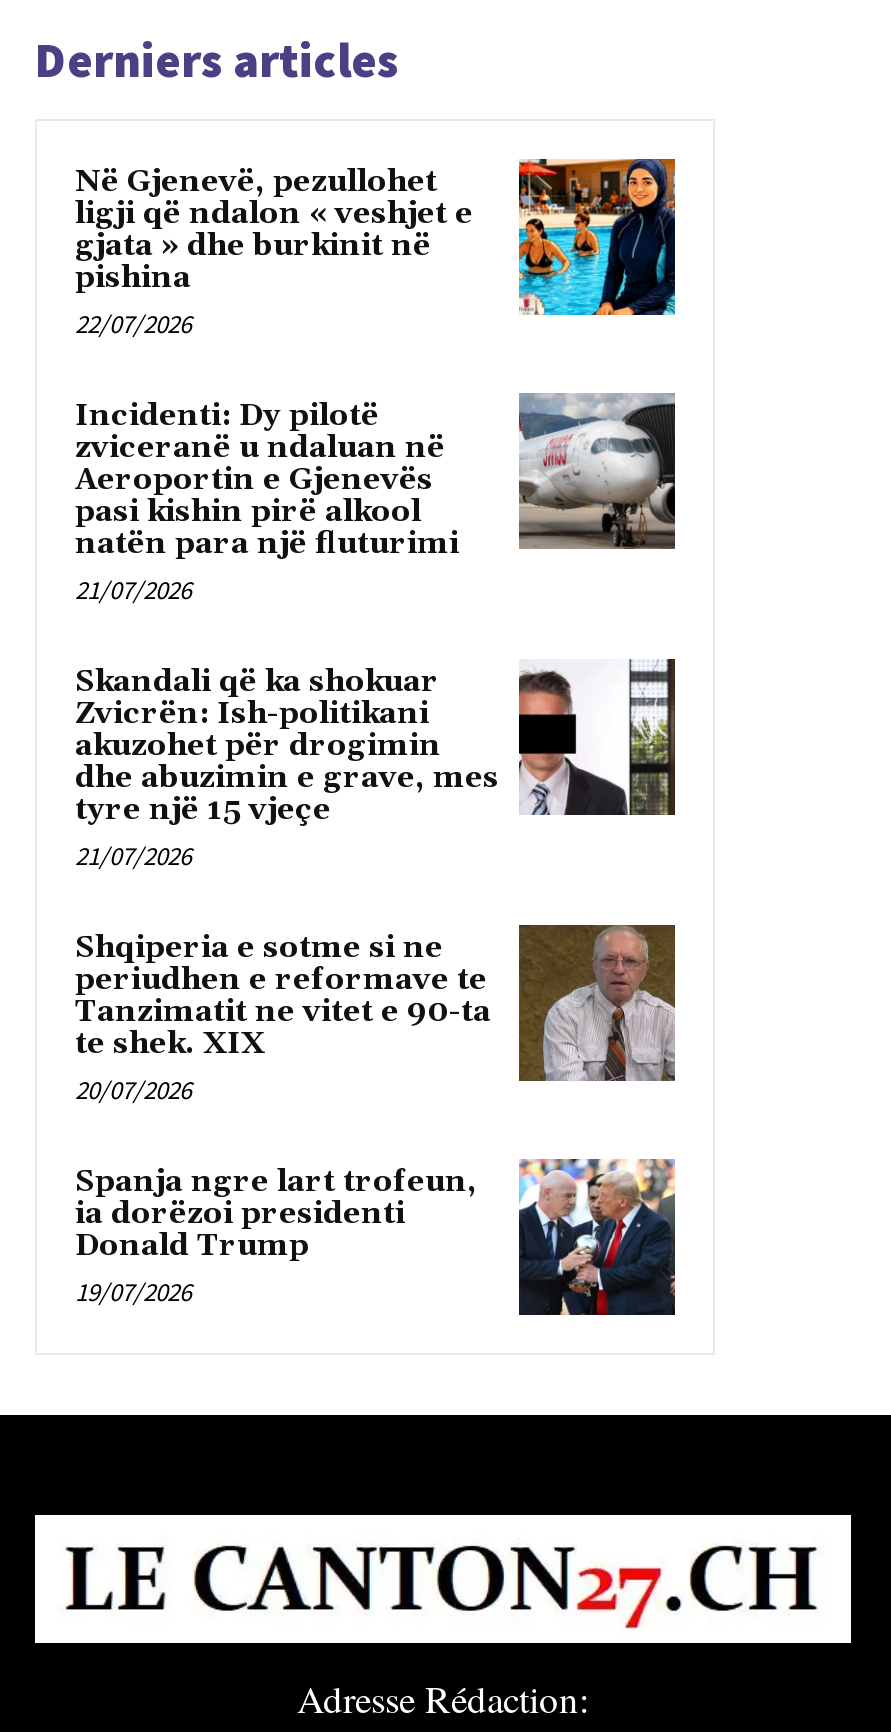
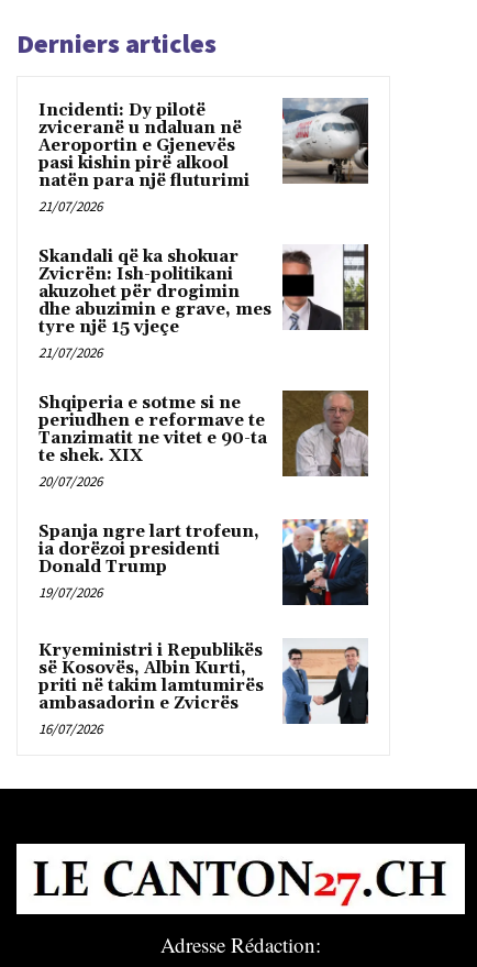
- [image]
- Në Gjenevë, pezullohet
- ligji që ndalon « veshjet e
- gjata » dhe burkinit në
- pishina
- 22/07/2026

moved up: [image] | Incidenti: Dy pilotë | zviceranë u ndaluan në | ... | Donald Trump | 19/07/2026

+ [image]
+ Kryeministri i Republikës
+ së Kosovës, Albin Kurti,
+ priti në takim lamtumirës
+ ambasadorin e Zvicrës
+ 16/07/2026
